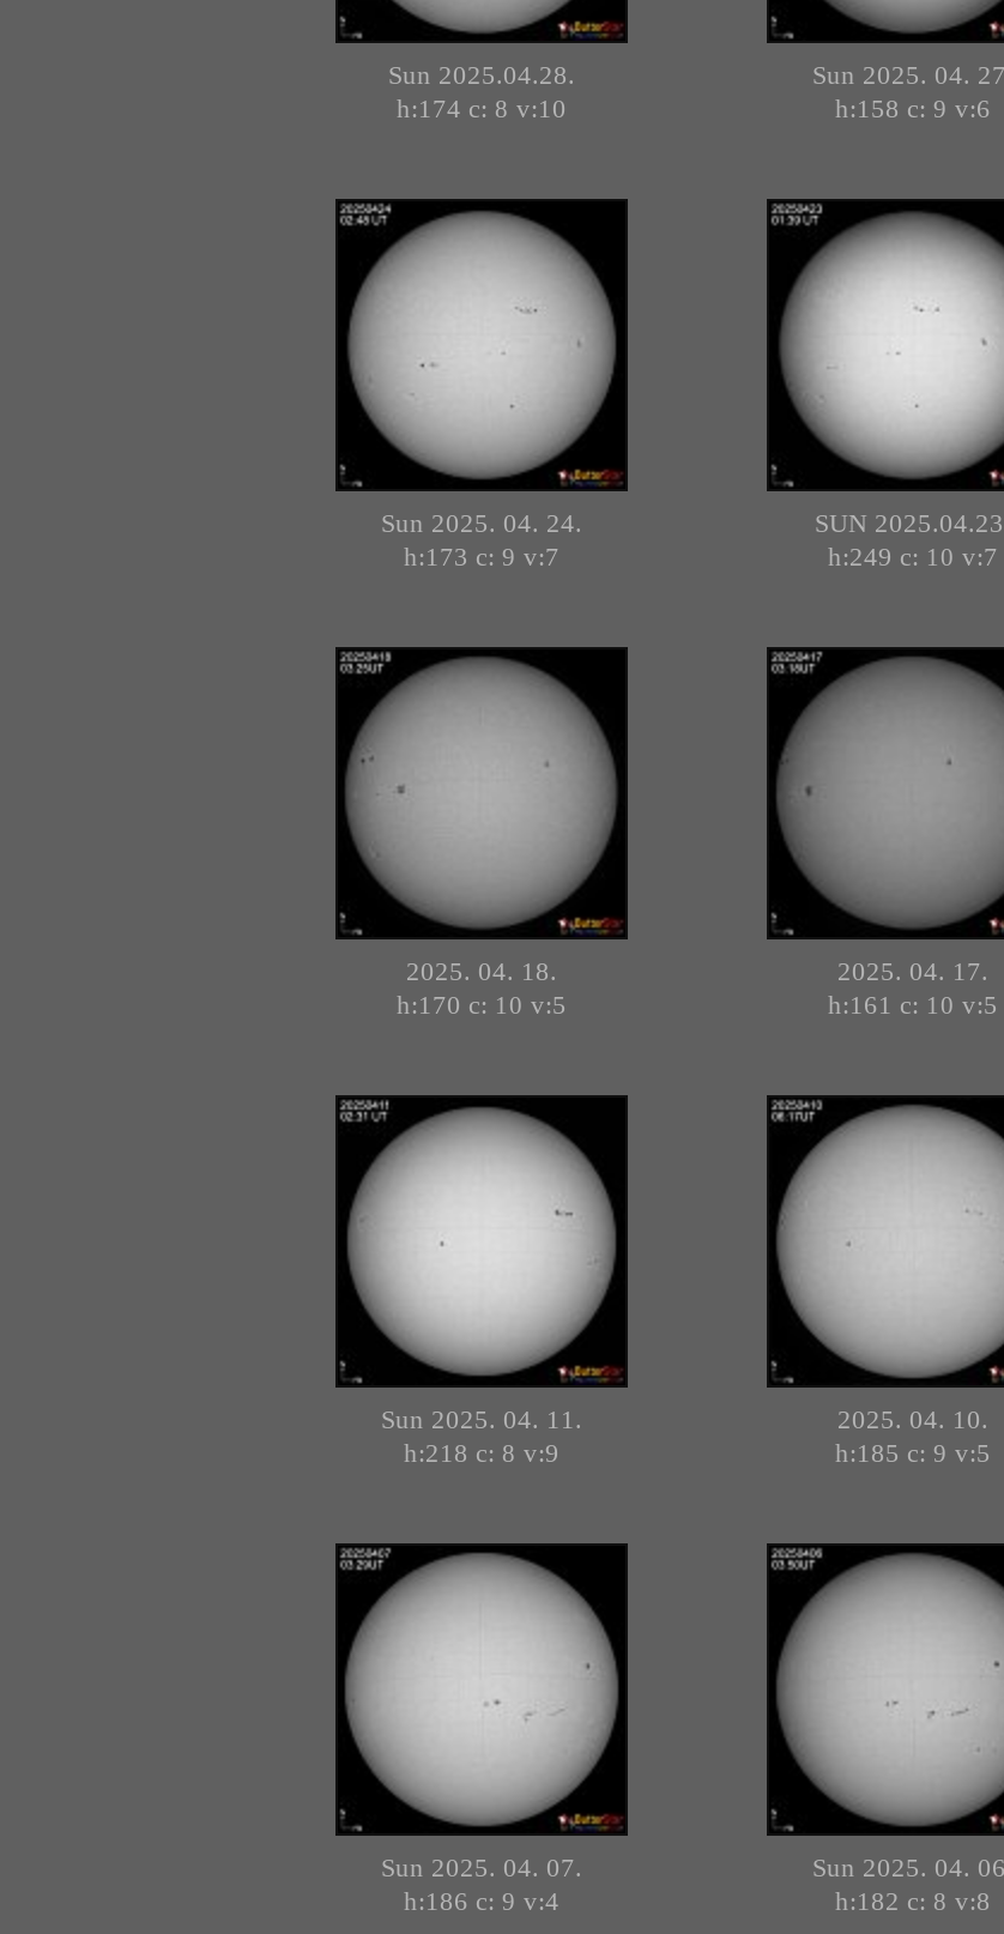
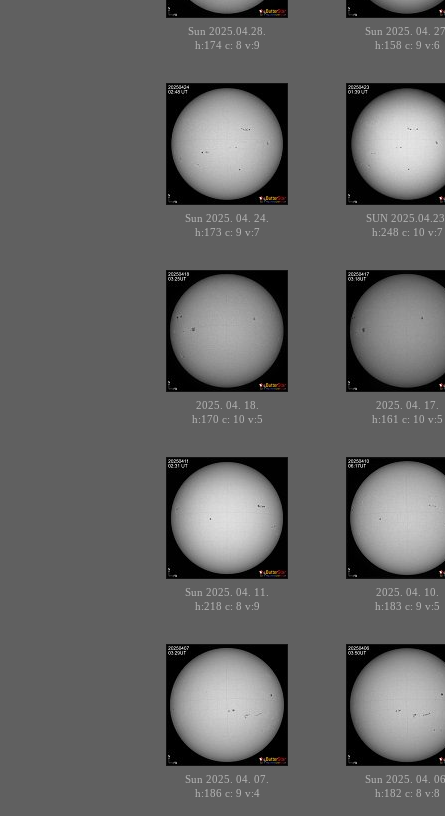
- h:174 c: 8 v:10
+ h:174 c: 8 v:9

- h:249 c: 10 v:7
+ h:248 c: 10 v:7

- h:185 c: 9 v:5
+ h:183 c: 9 v:5
